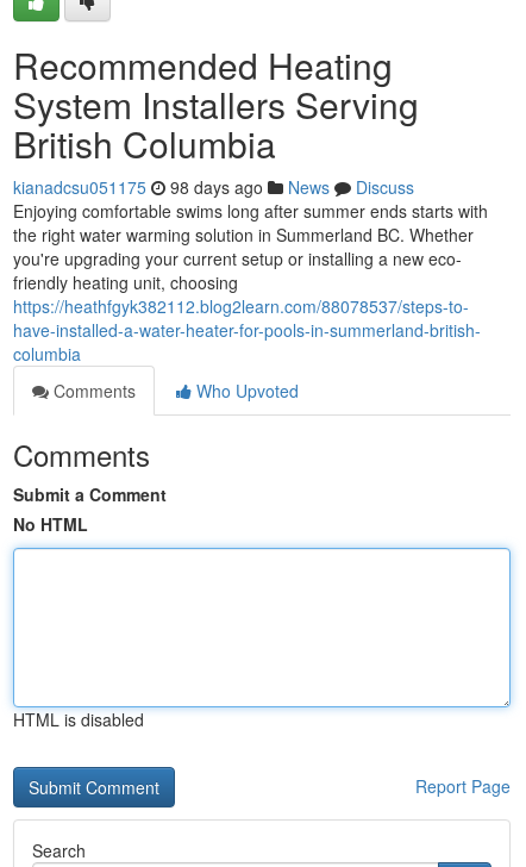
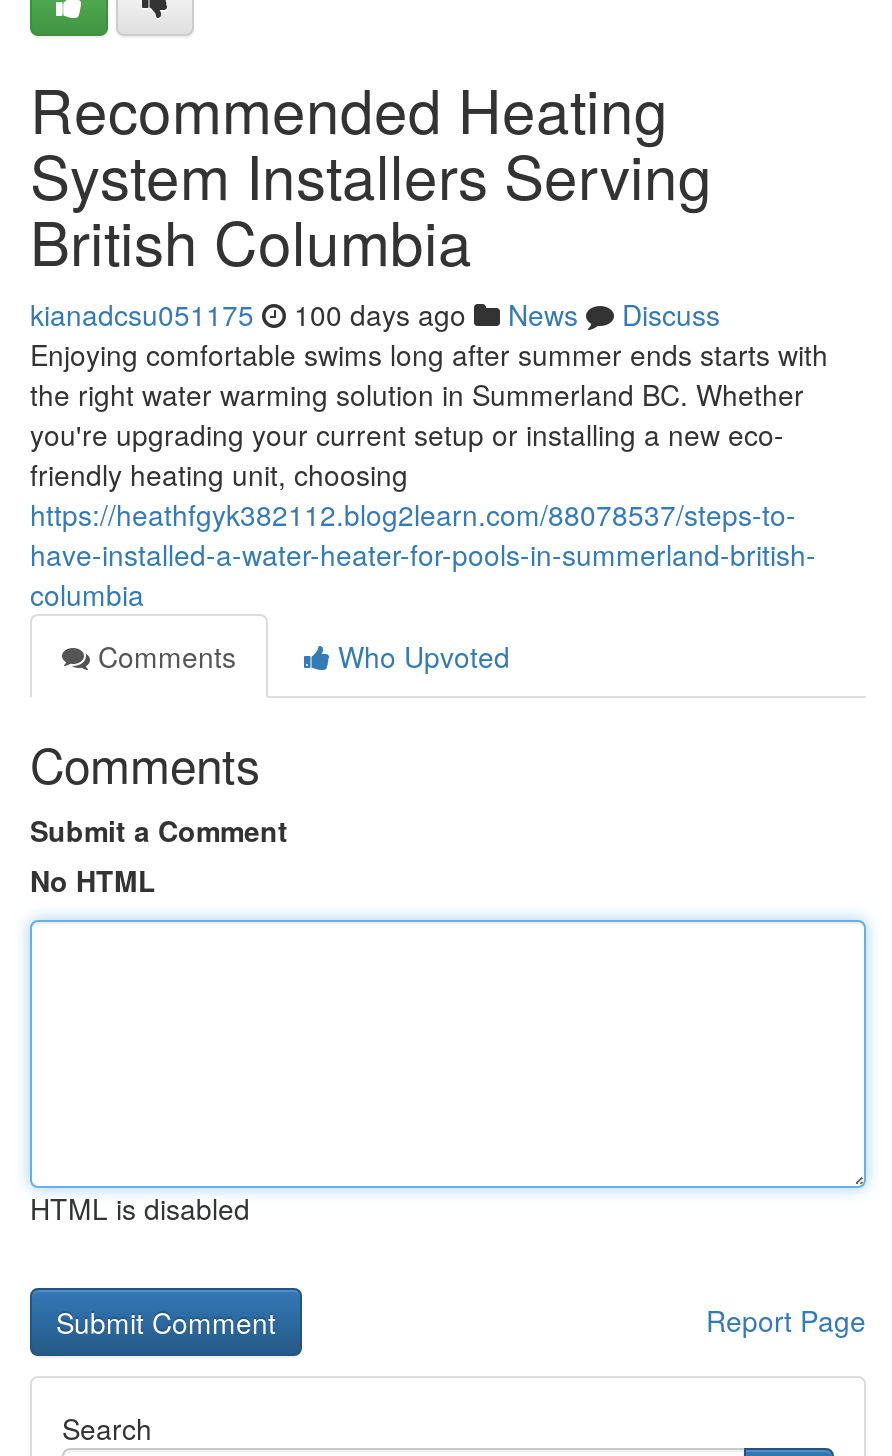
- kianadcsu051175 98 days ago News Discuss
+ kianadcsu051175 100 days ago News Discuss
